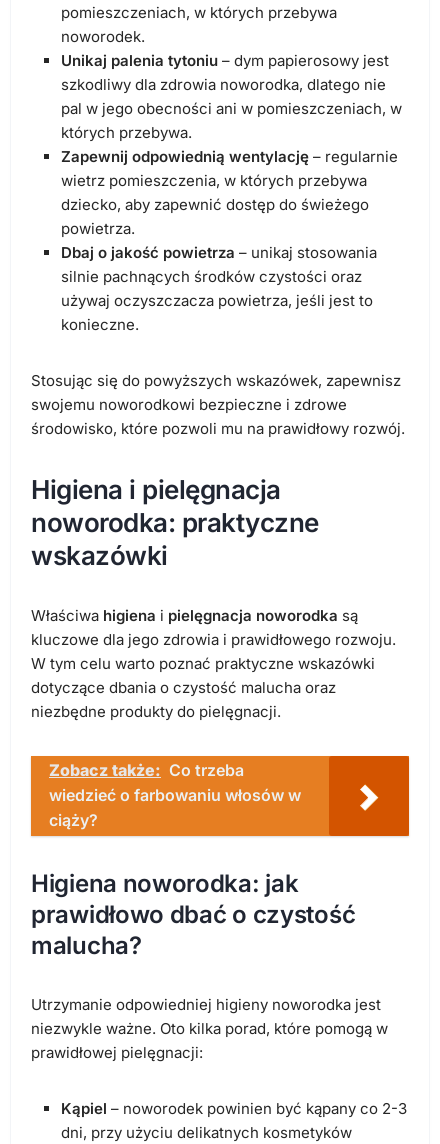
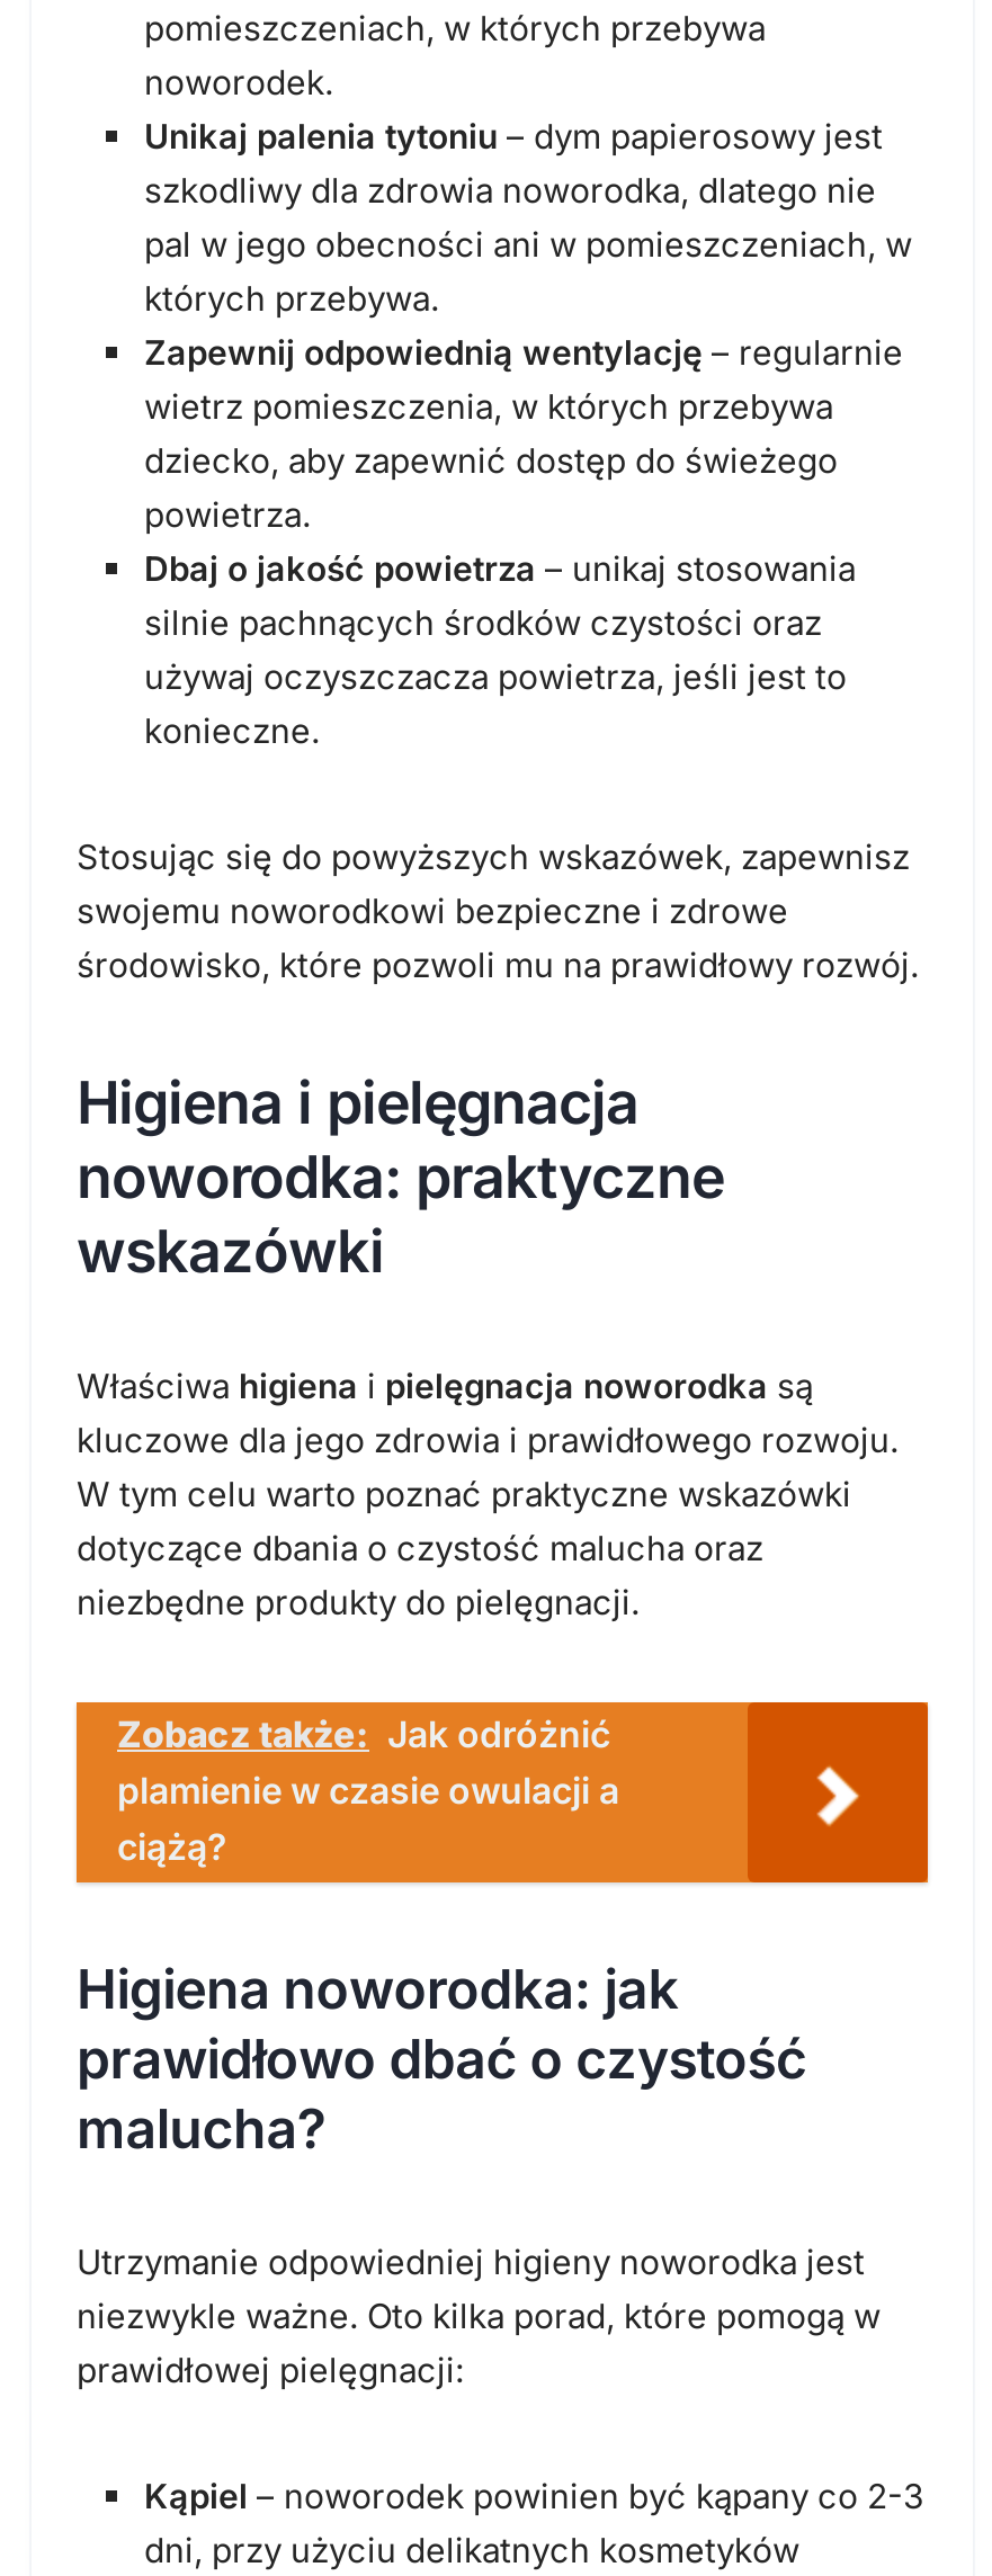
- Zobacz także: Co trzeba
- wiedzieć o farbowaniu włosów w
- ciąży?
+ Zobacz także: Jak odróżnić
+ plamienie w czasie owulacji a
+ ciążą?
